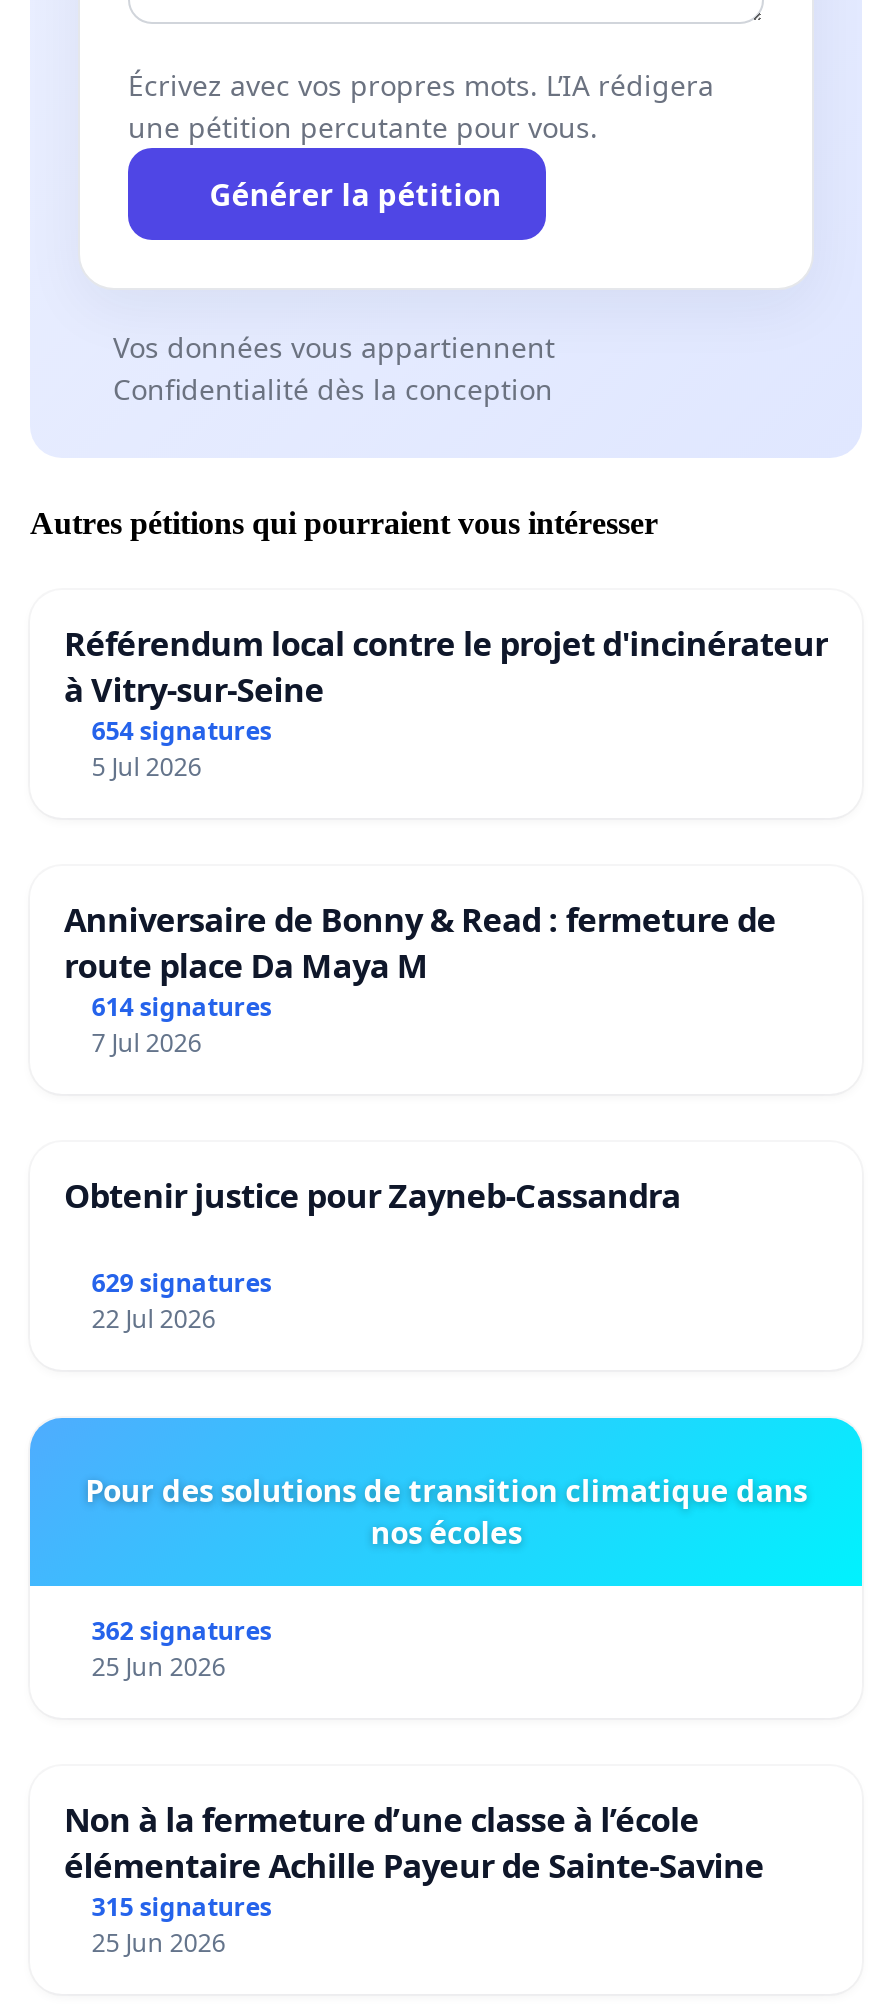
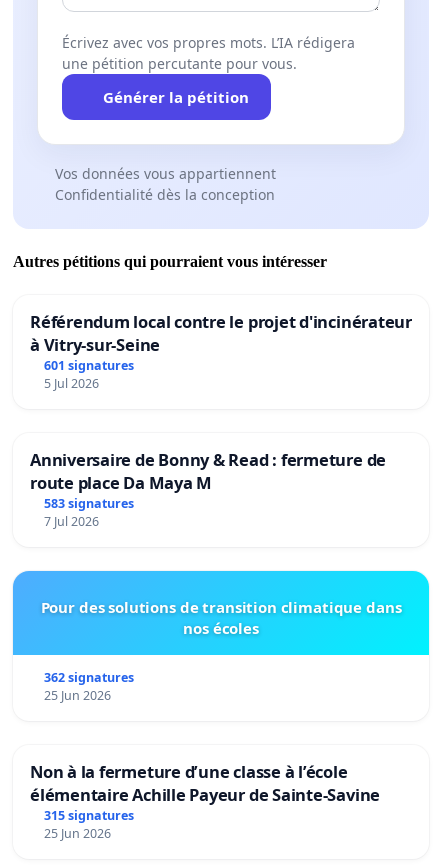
- 654 signatures
+ 601 signatures

- 614 signatures
+ 583 signatures

- Obtenir justice pour Zayneb-Cassandra
- 629 signatures
- 22 Jul 2026
